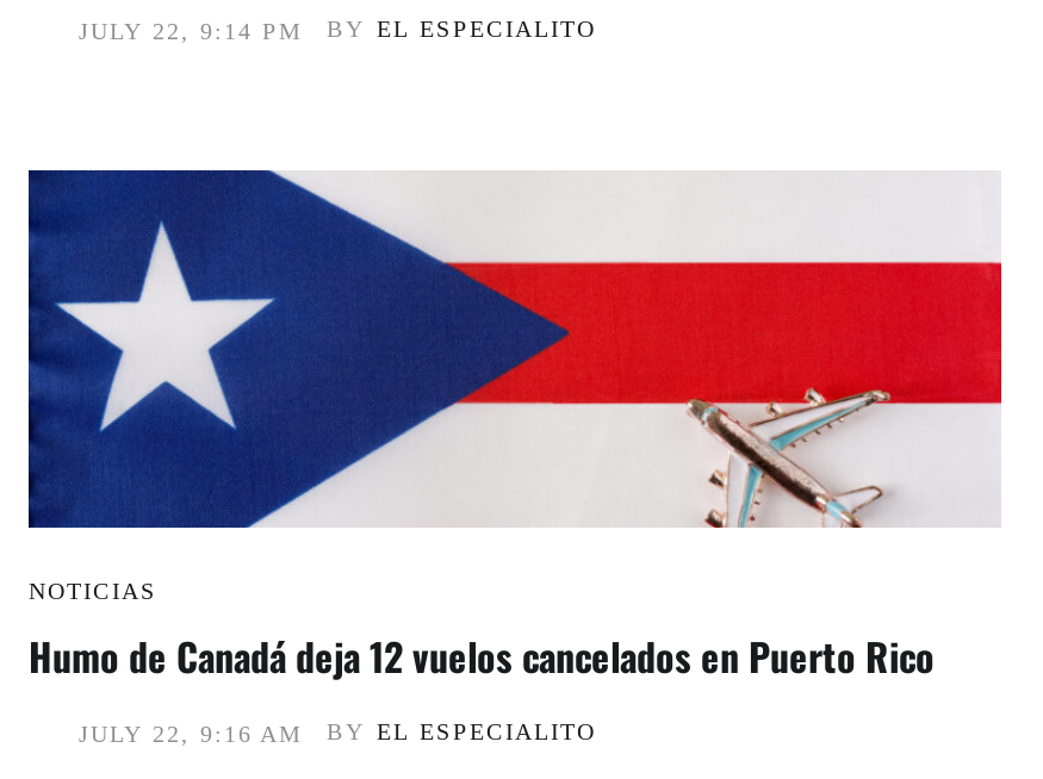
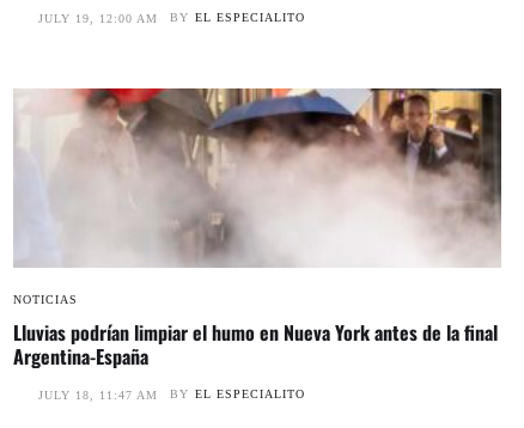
- JULY 22, 9:14 PM BY EL ESPECIALITO
+ JULY 19, 12:00 AM BY EL ESPECIALITO

- [image]
+ [image]

- Humo de Canadá deja 12 vuelos cancelados en Puerto Rico
+ Lluvias podrían limpiar el humo en Nueva York antes de la final
+ Argentina-España

- JULY 22, 9:16 AM BY EL ESPECIALITO
+ JULY 18, 11:47 AM BY EL ESPECIALITO
